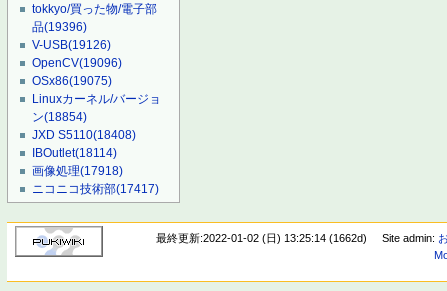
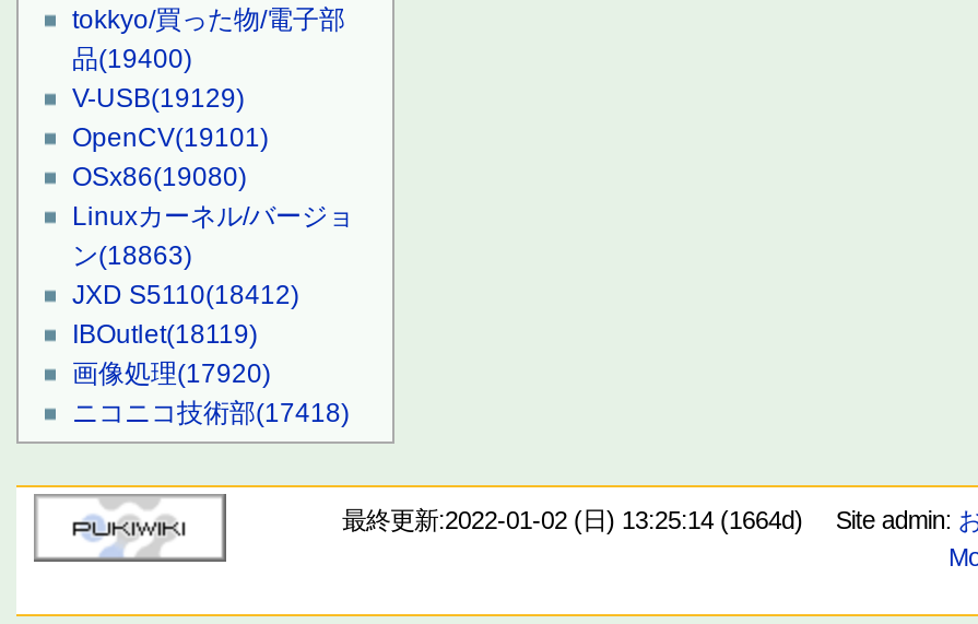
- 品(19396)
+ 品(19400)

- V-USB(19126)
+ V-USB(19129)

- OpenCV(19096)
+ OpenCV(19101)

- OSx86(19075)
+ OSx86(19080)

- ン(18854)
+ ン(18863)

- JXD S5110(18408)
+ JXD S5110(18412)

- IBOutlet(18114)
+ IBOutlet(18119)

- 画像処理(17918)
+ 画像処理(17920)

- ニコニコ技術部(17417)
+ ニコニコ技術部(17418)

- 最終更新:2022-01-02 (日) 13:25:14 (1662d)
+ 最終更新:2022-01-02 (日) 13:25:14 (1664d)
